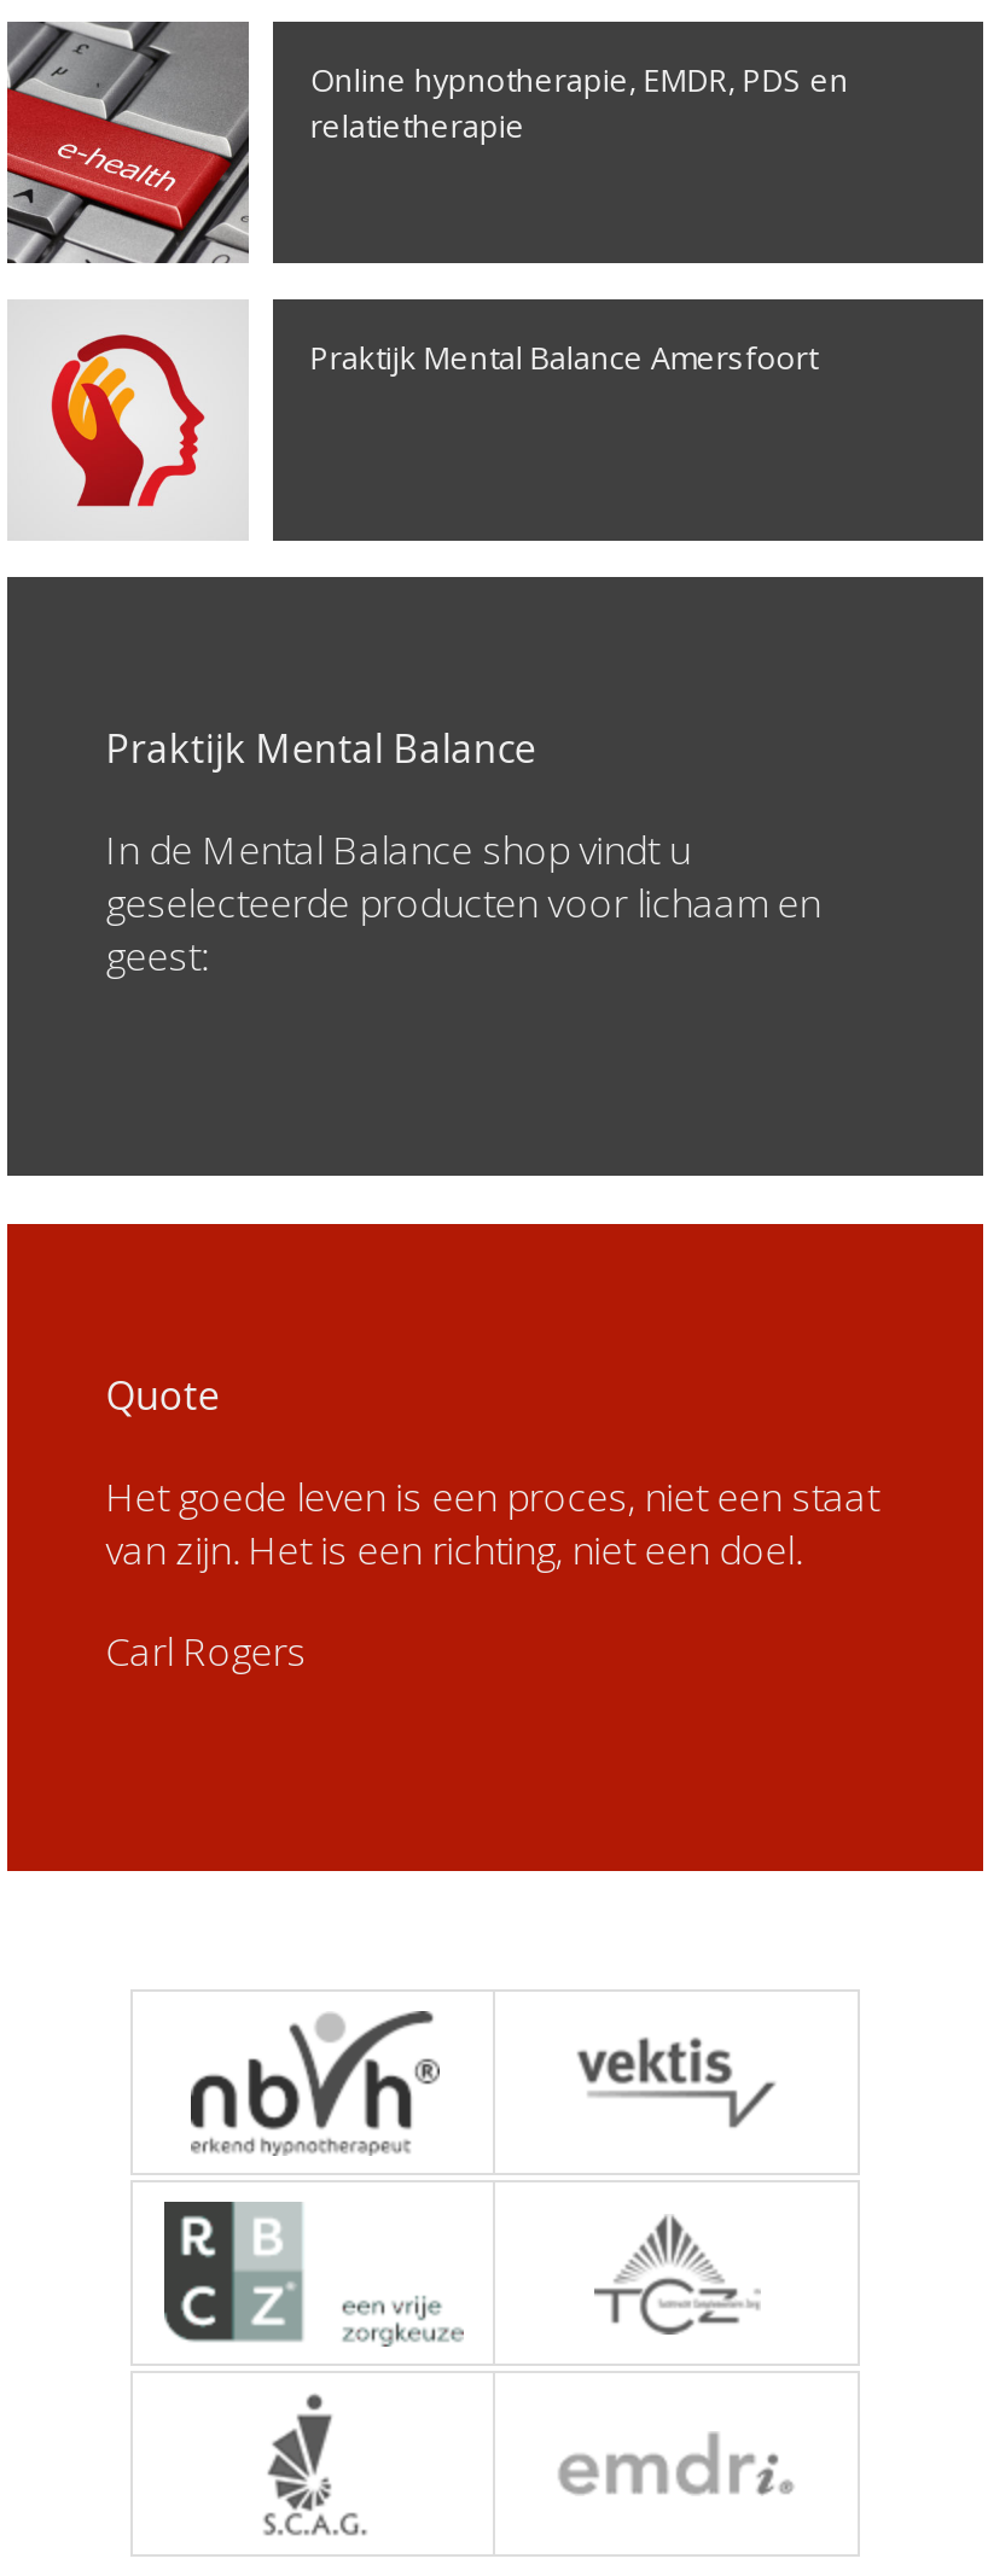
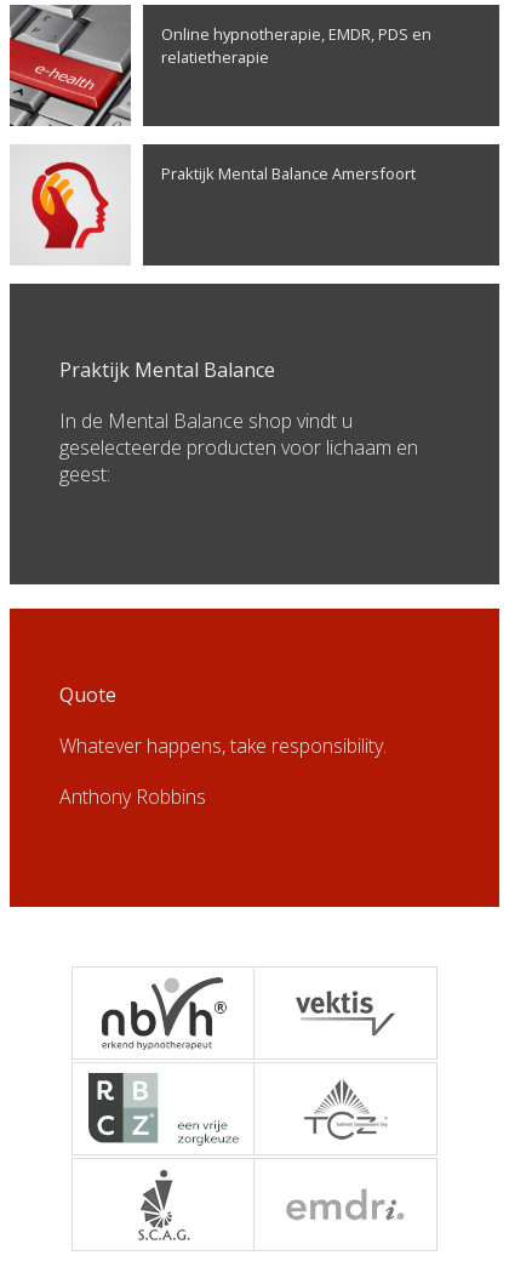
- Het goede leven is een proces, niet een staat
- van zijn. Het is een richting, niet een doel.
+ Whatever happens, take responsibility.

- Carl Rogers
+ Anthony Robbins
